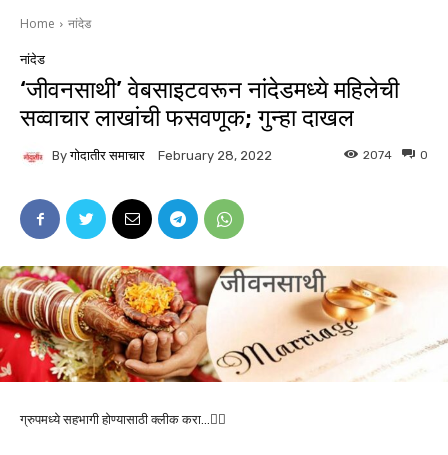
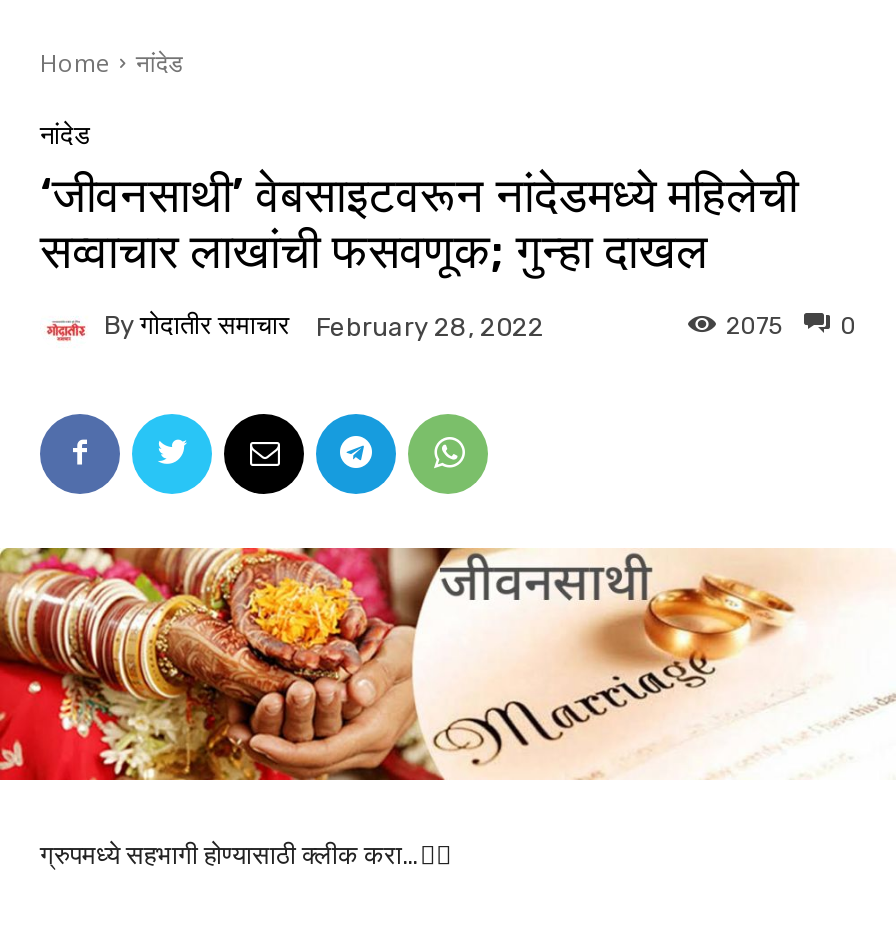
- 2074 0
+ 2075 0
